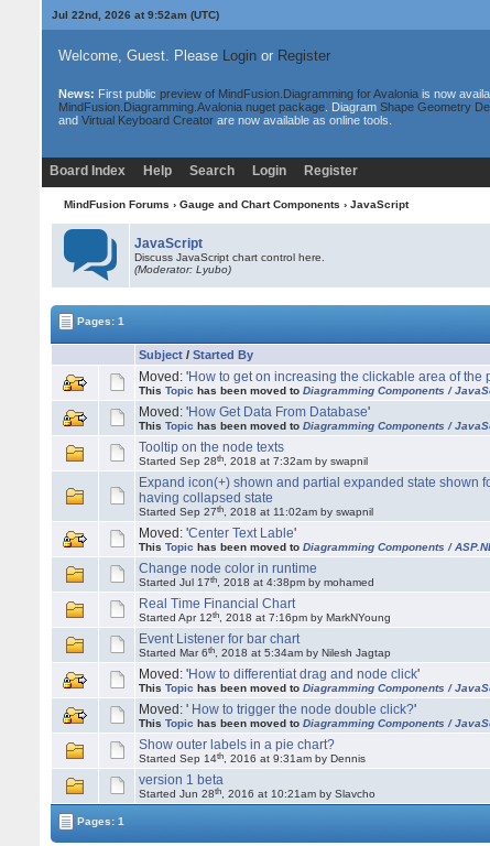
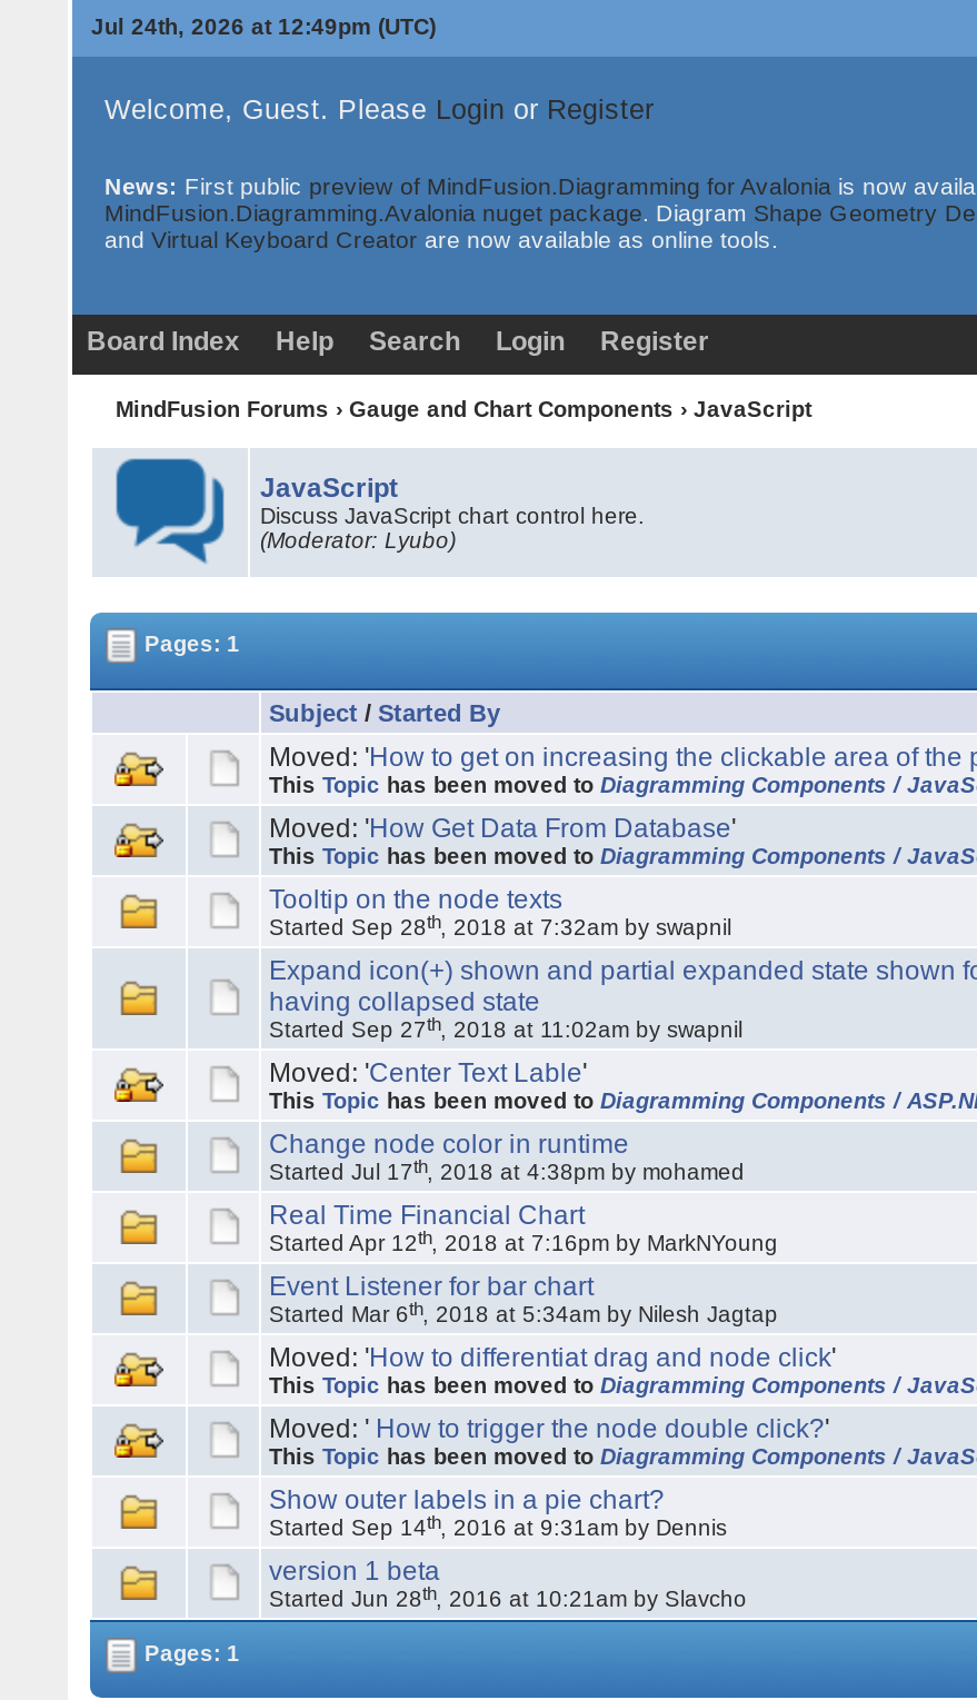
- Jul 22nd, 2026 at 9:52am (UTC)
+ Jul 24th, 2026 at 12:49pm (UTC)
